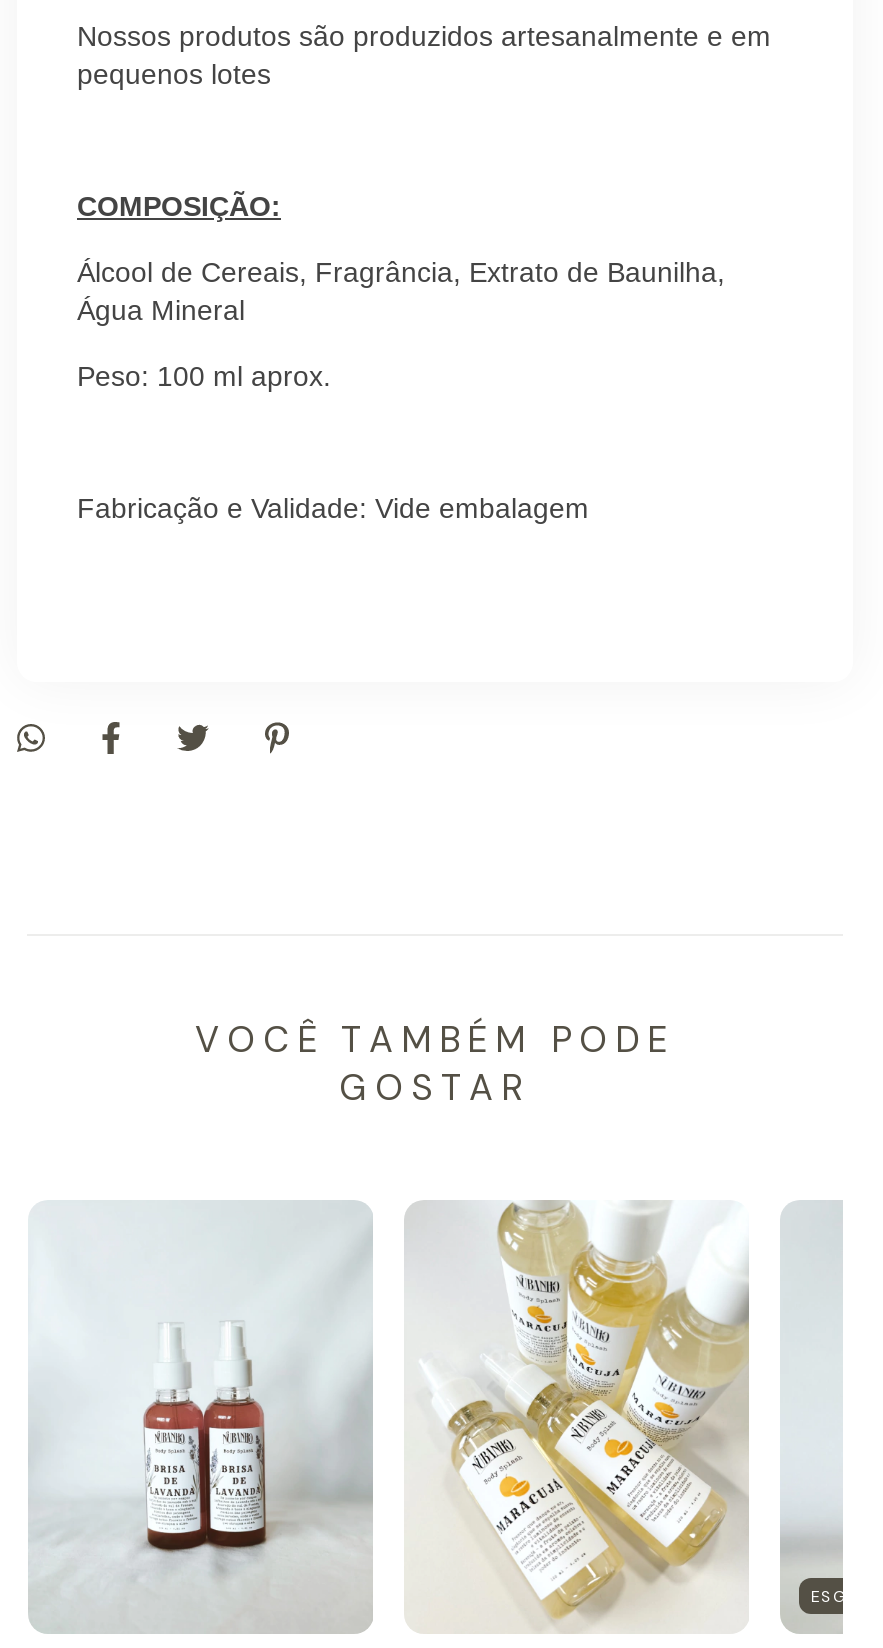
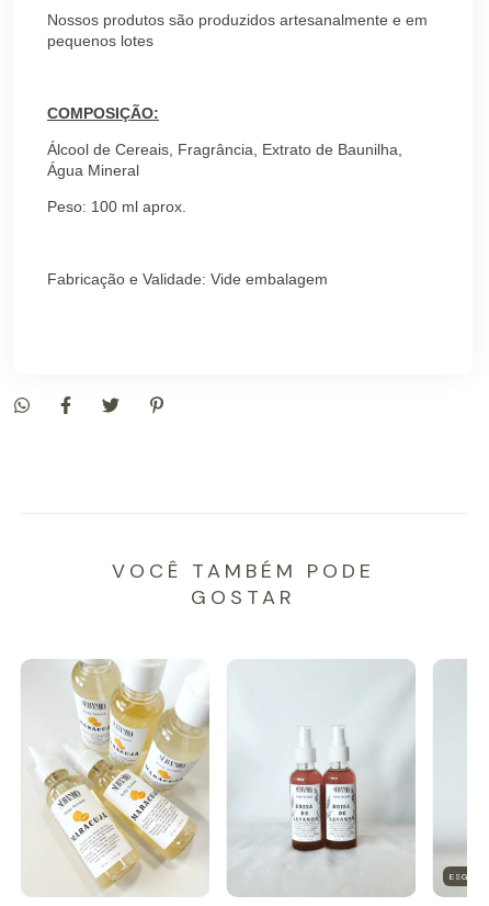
- [image]
+ [image]

- [image]
+ [image]
